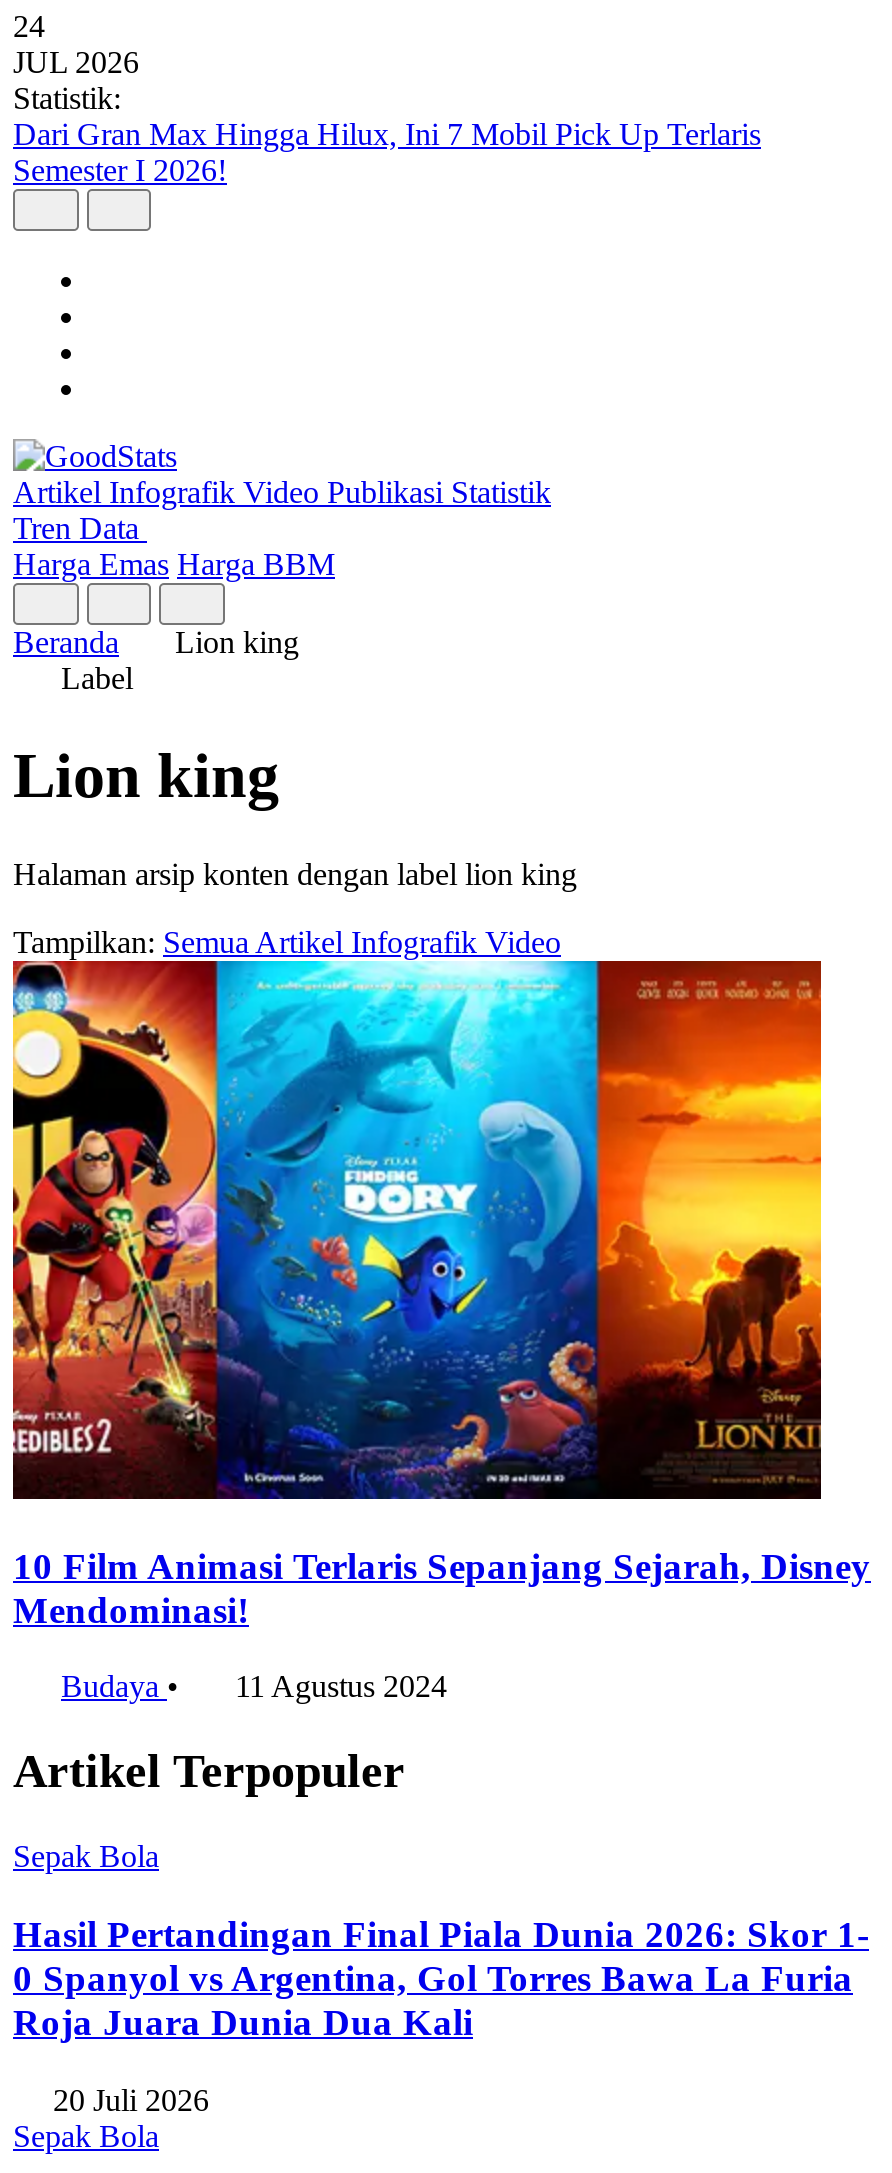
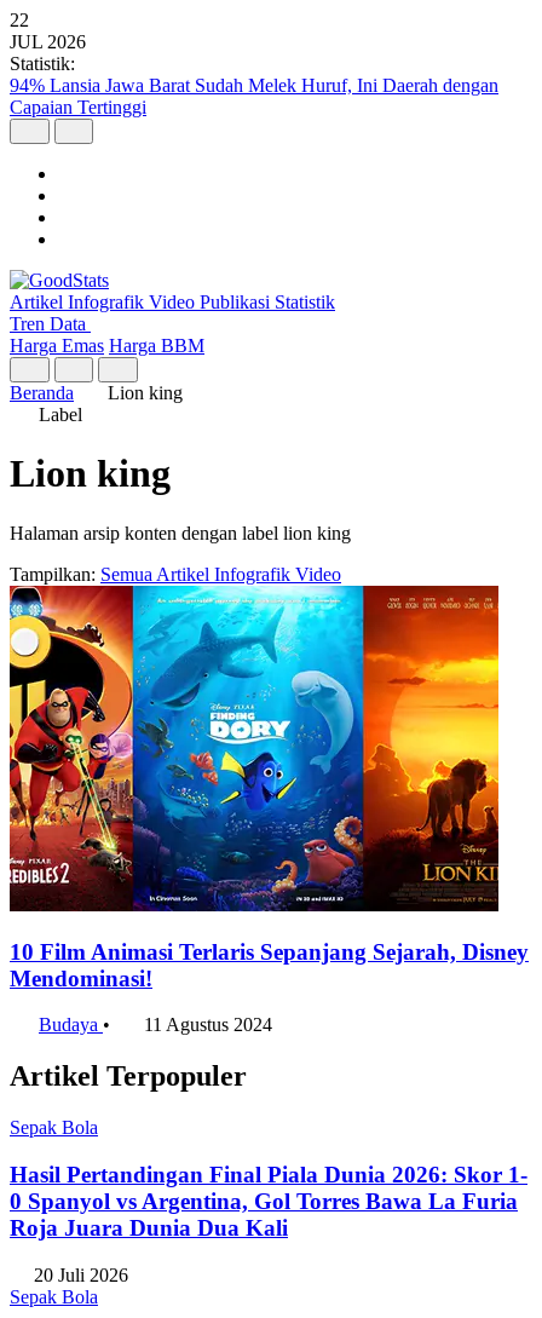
- 24
+ 22

- Dari Gran Max Hingga Hilux, Ini 7 Mobil Pick Up Terlaris
- Semester I 2026!
+ 94% Lansia Jawa Barat Sudah Melek Huruf, Ini Daerah dengan
+ Capaian Tertinggi
